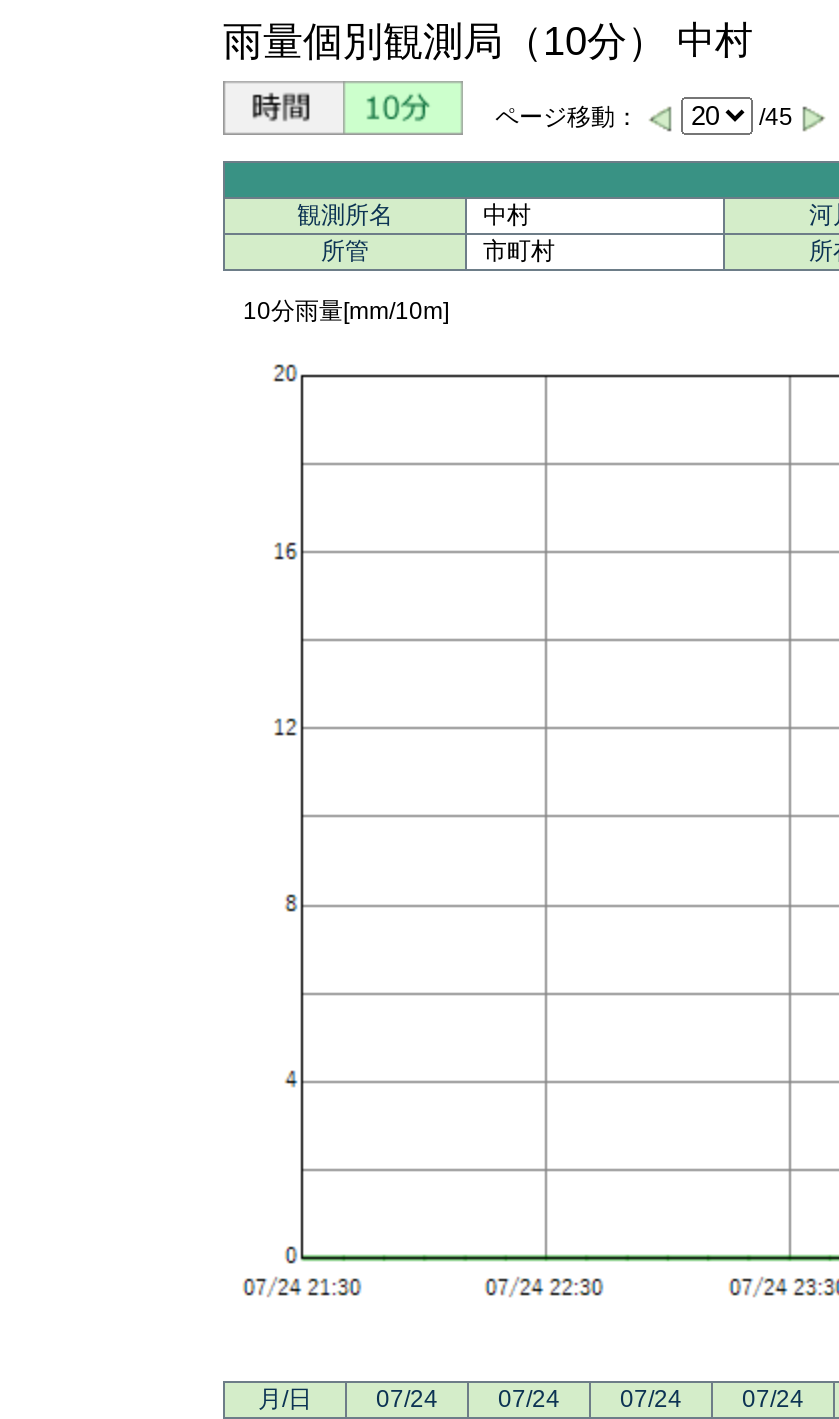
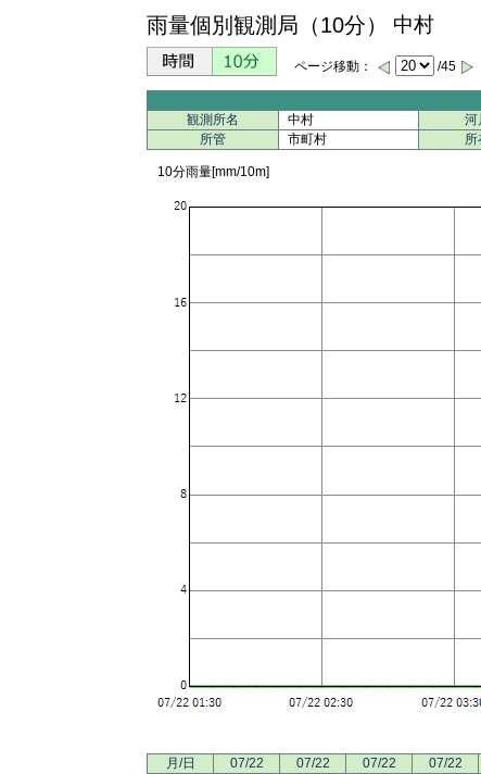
- 07/24
+ 07/22

- 07/24
+ 07/22

- 07/24
+ 07/22

- 07/24
+ 07/22
